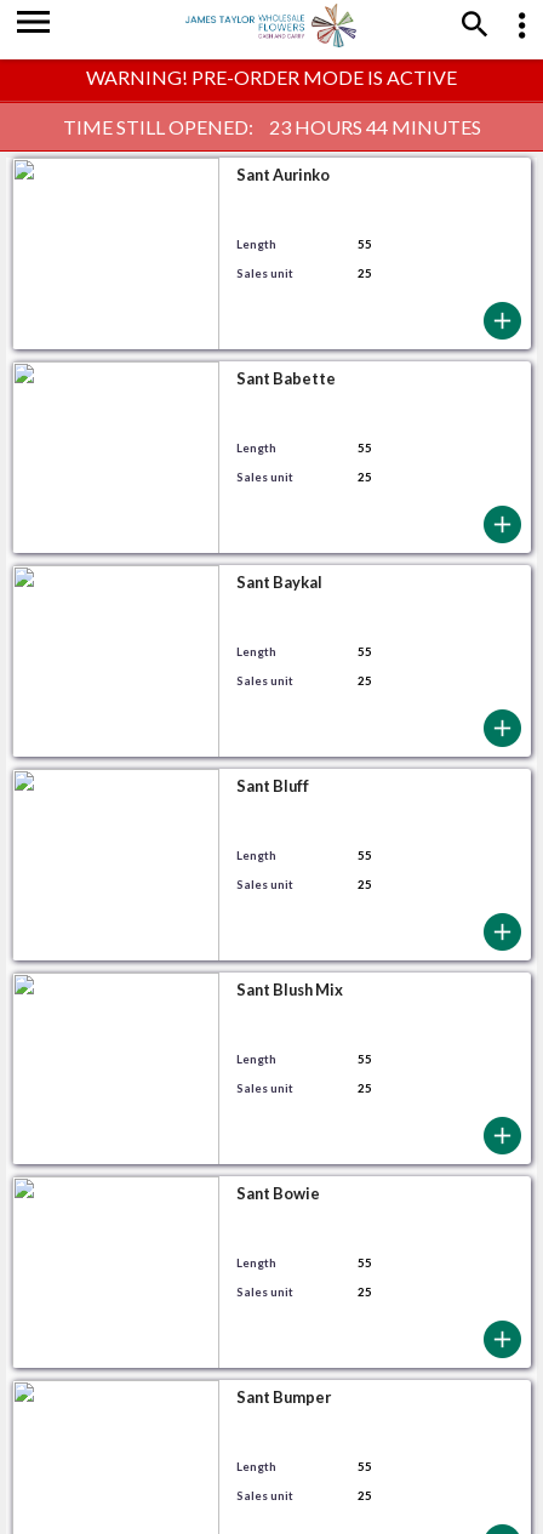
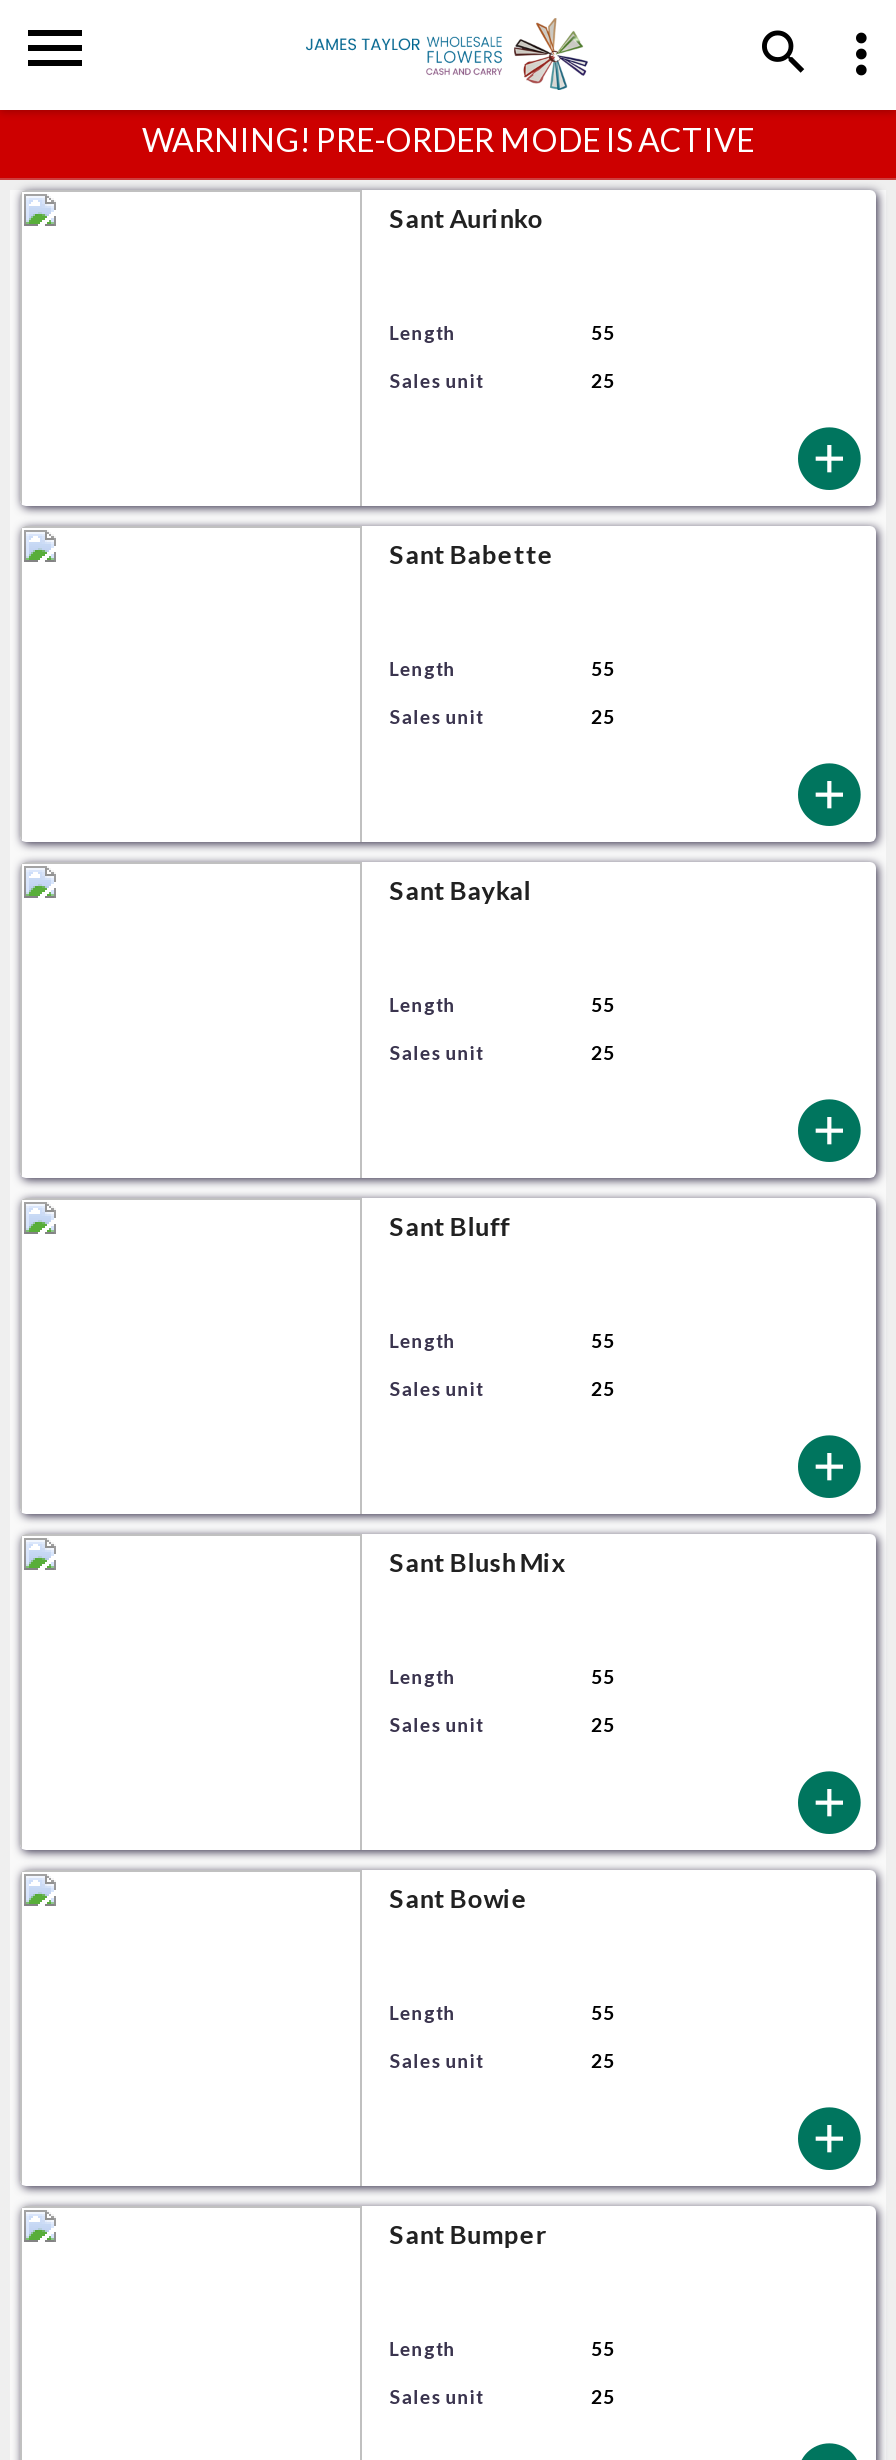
- TIME STILL OPENED:
- 23 HOURS 44 MINUTES
